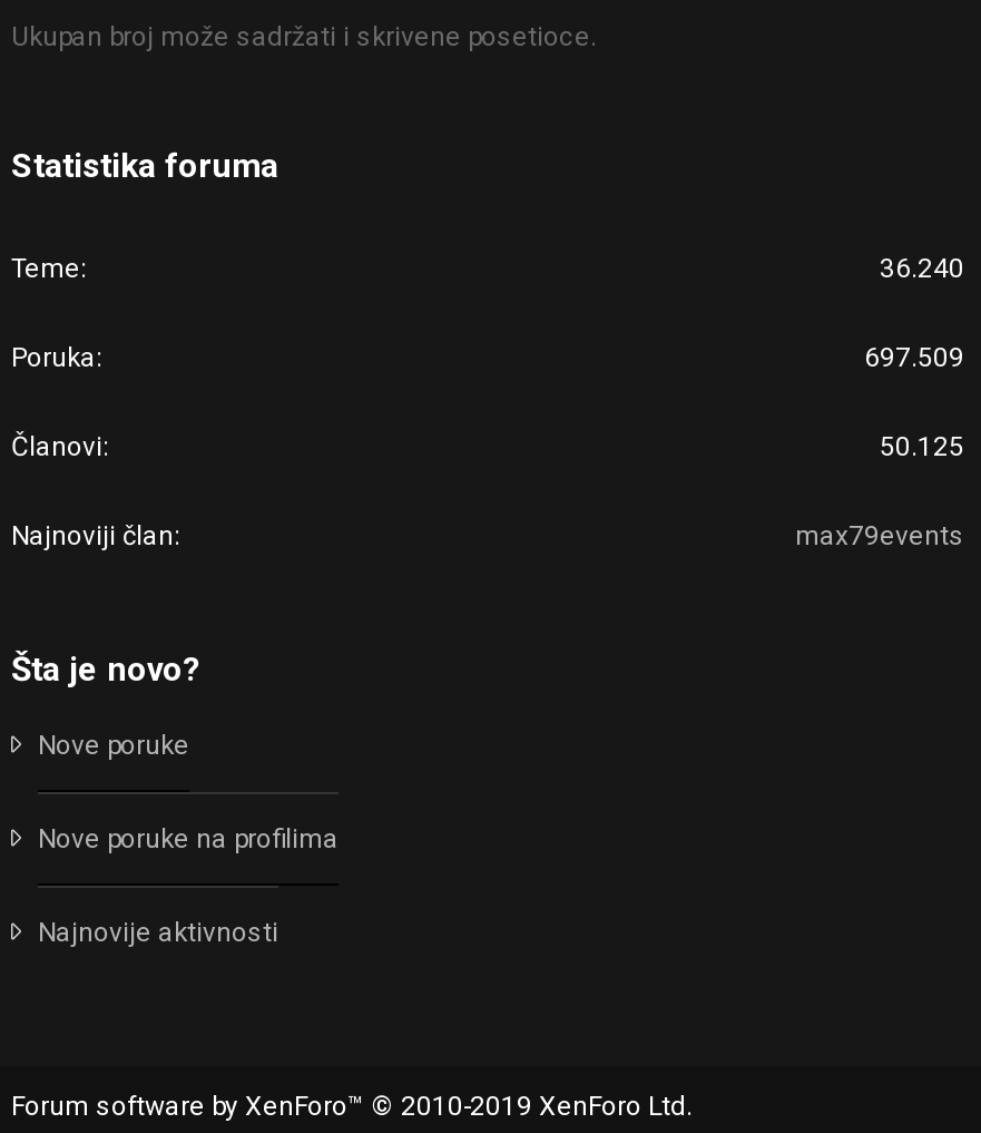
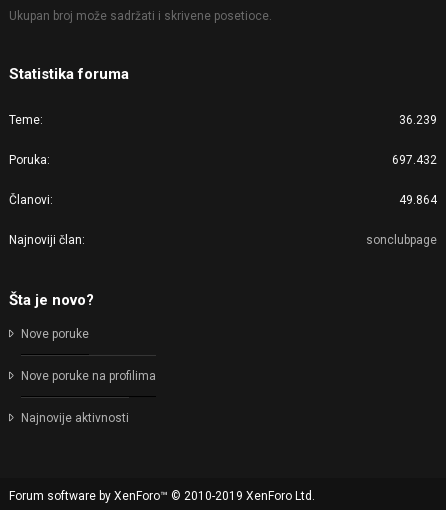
- 36.240
+ 36.239

- 697.509
+ 697.432

- 50.125
+ 49.864

- max79events
+ sonclubpage
